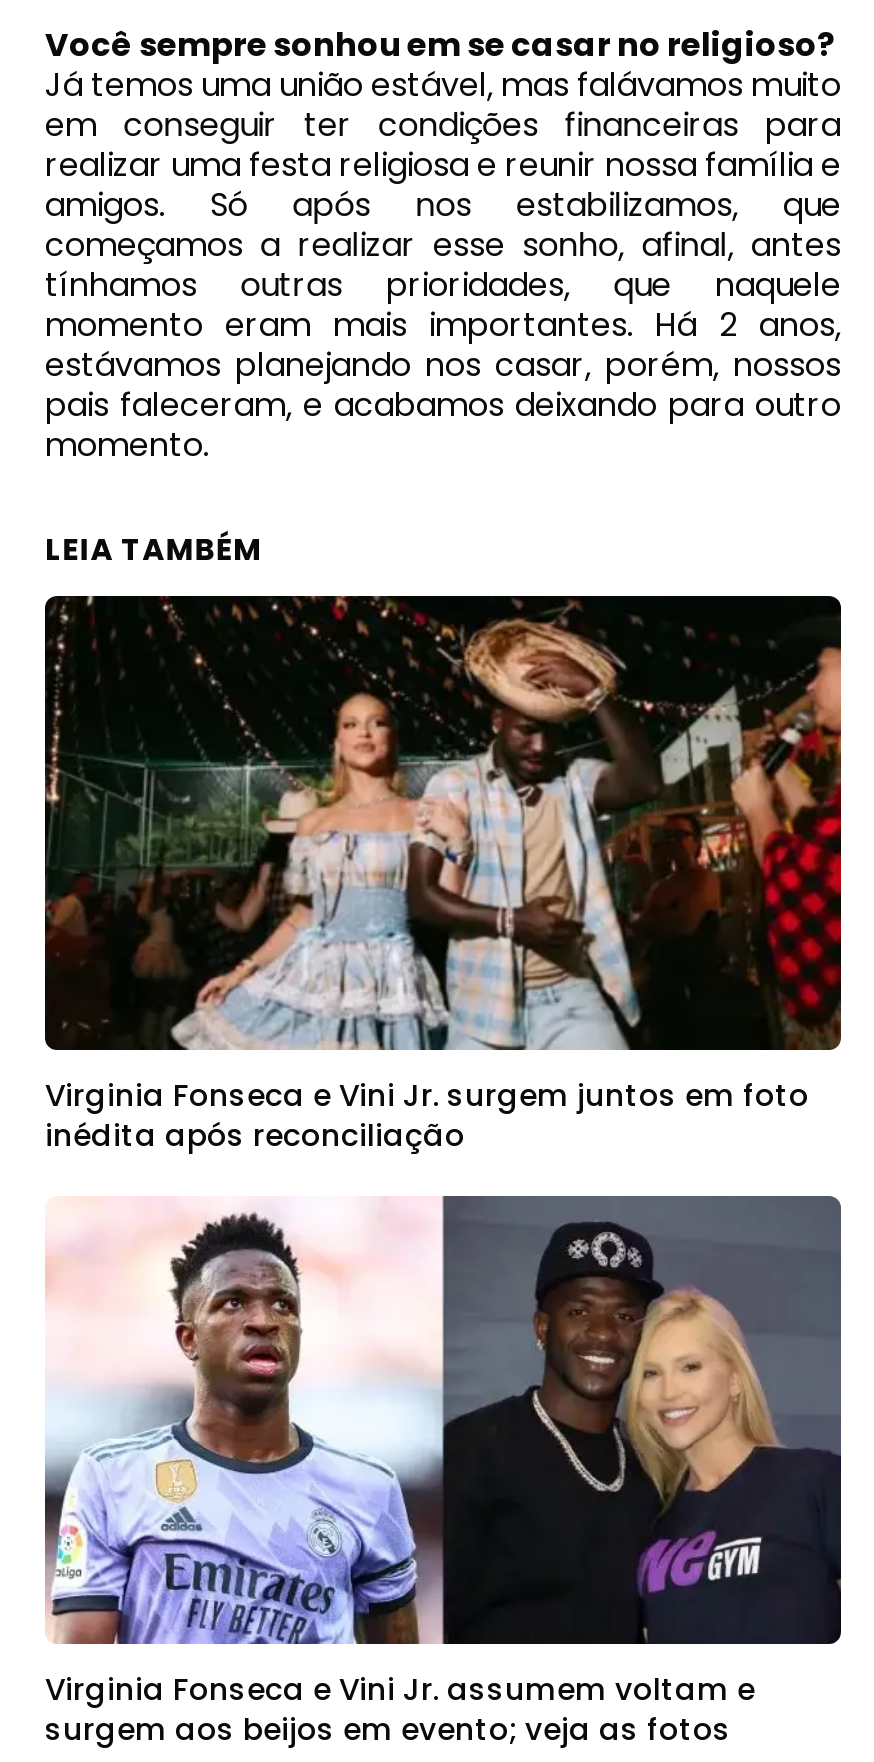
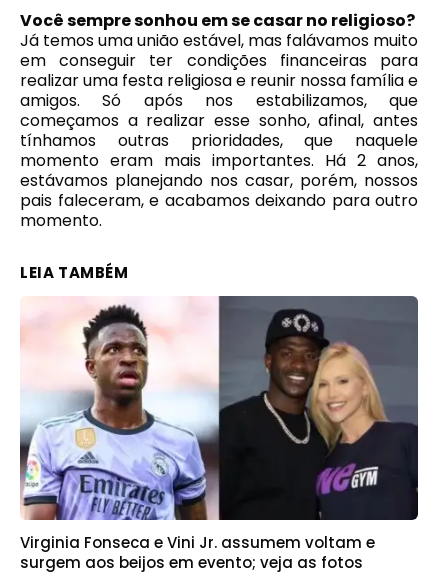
- [image]
- Virginia Fonseca e Vini Jr. surgem juntos em foto
- inédita após reconciliação
